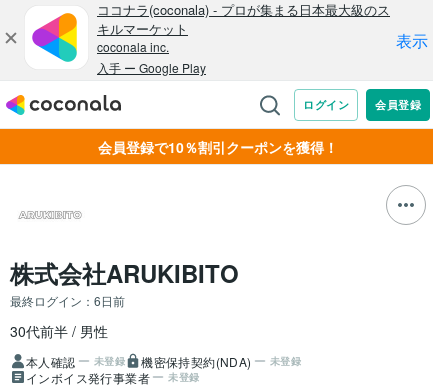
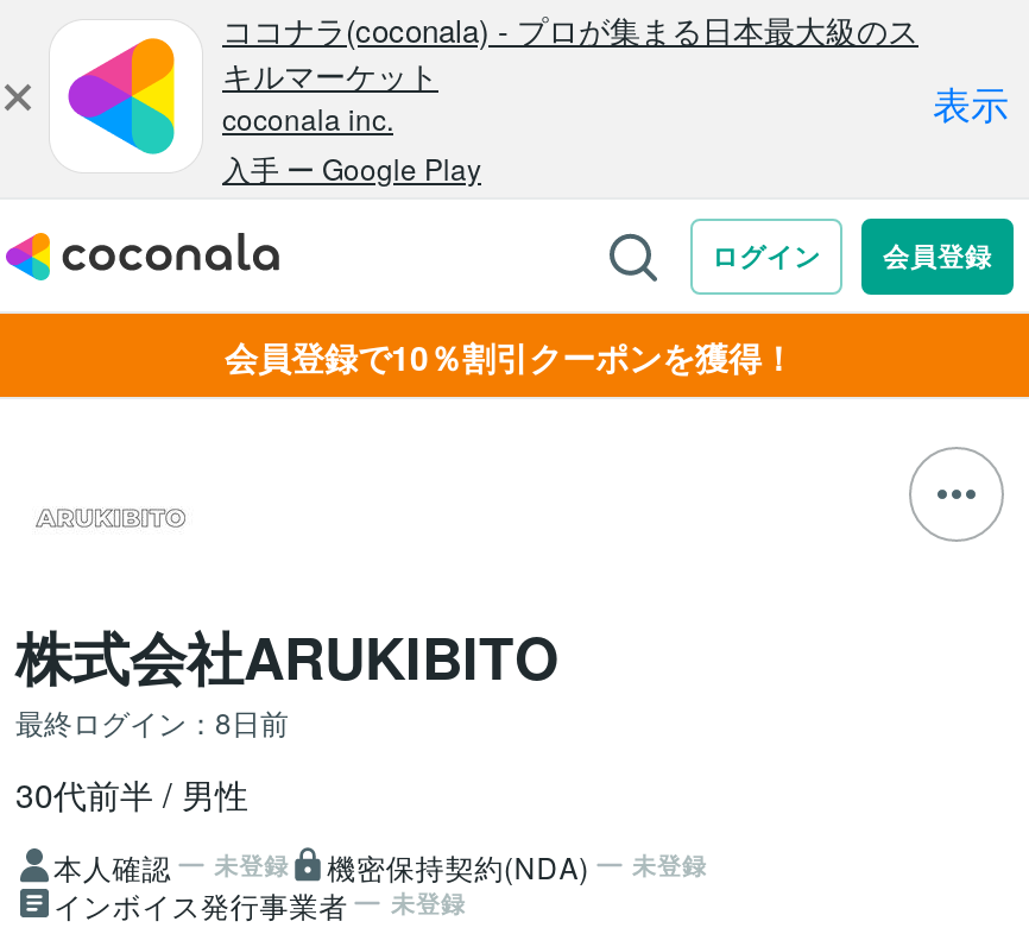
- 最終ログイン：6日前
+ 最終ログイン：8日前
